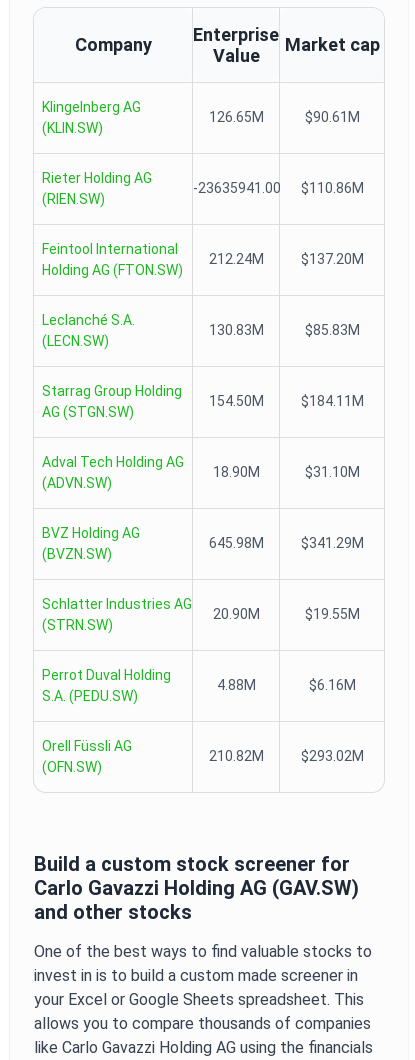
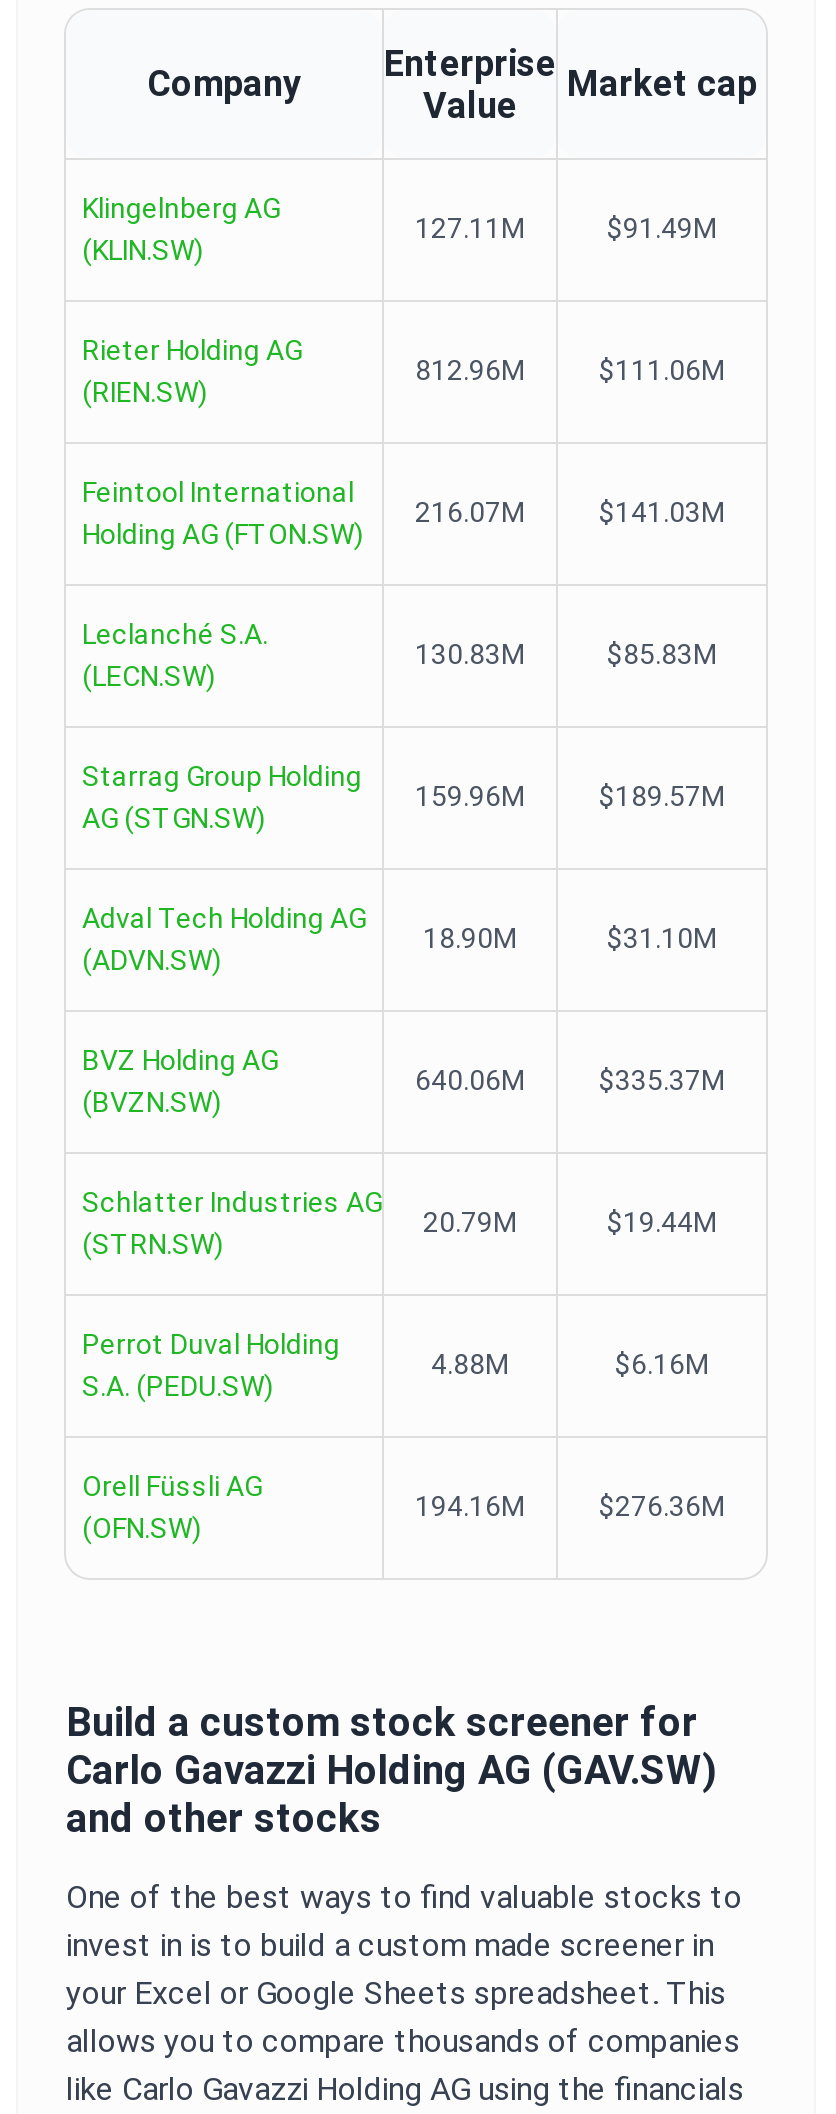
- 126.65M
- $90.61M
+ 127.11M
+ $91.49M

- -23635941.00
- $110.86M
+ 812.96M
+ $111.06M

- 212.24M
- $137.20M
+ 216.07M
+ $141.03M

- 154.50M
- $184.11M
+ 159.96M
+ $189.57M

- 645.98M
- $341.29M
+ 640.06M
+ $335.37M

- 20.90M
- $19.55M
+ 20.79M
+ $19.44M

- 210.82M
- $293.02M
+ 194.16M
+ $276.36M
